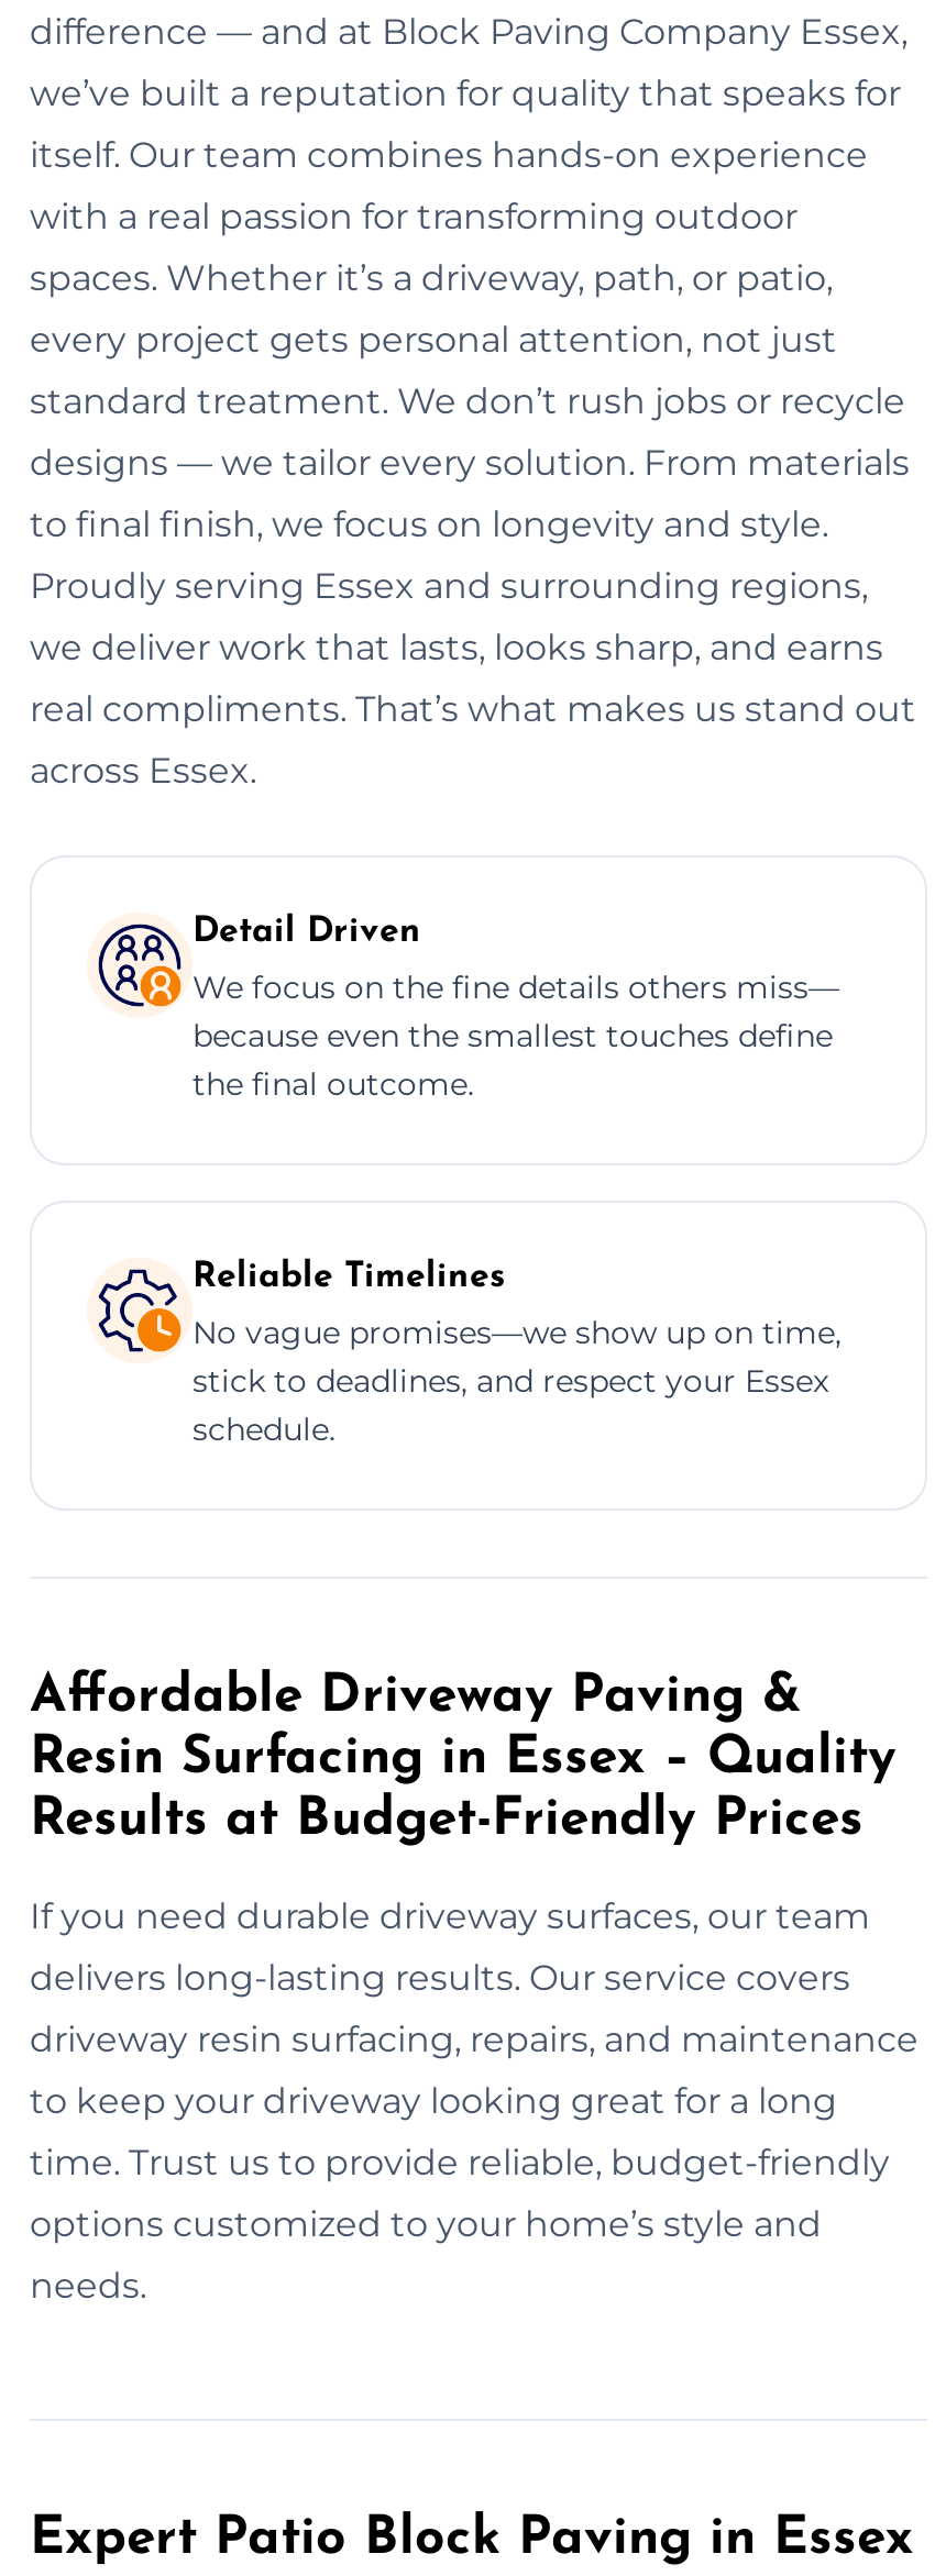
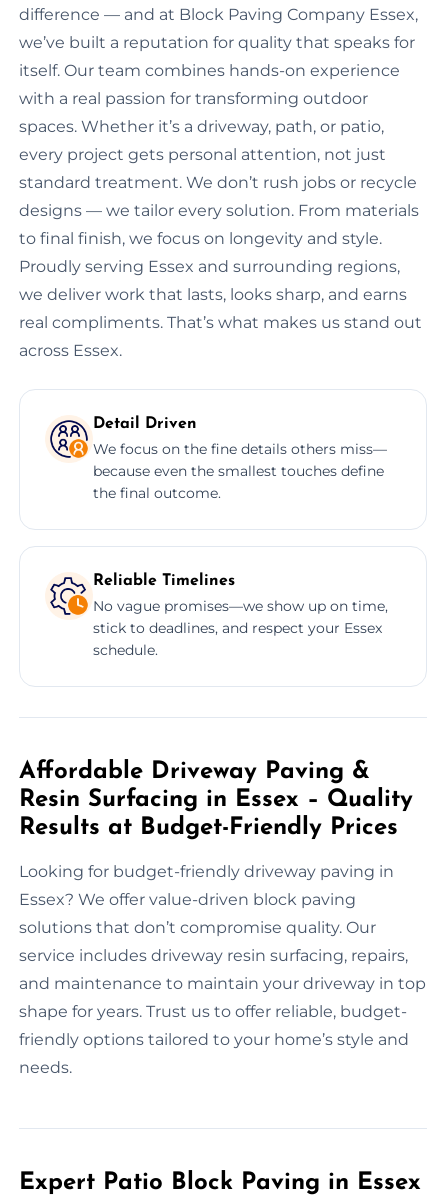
- If you need durable driveway surfaces, our team
- delivers long-lasting results. Our service covers
- driveway resin surfacing, repairs, and maintenance
- to keep your driveway looking great for a long
- time. Trust us to provide reliable, budget-friendly
- options customized to your home’s style and
+ Looking for budget-friendly driveway paving in
+ Essex? We offer value-driven block paving
+ solutions that don’t compromise quality. Our
+ service includes driveway resin surfacing, repairs,
+ and maintenance to maintain your driveway in top
+ shape for years. Trust us to offer reliable, budget-
+ friendly options tailored to your home’s style and
